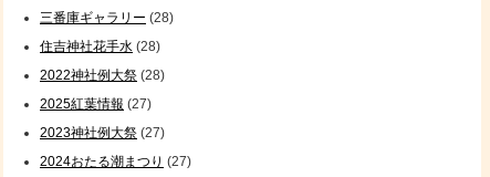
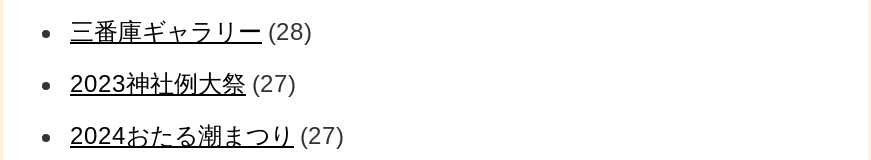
- 住吉神社花手水(28)
- 2022神社例大祭(28)
- 2025紅葉情報(27)
